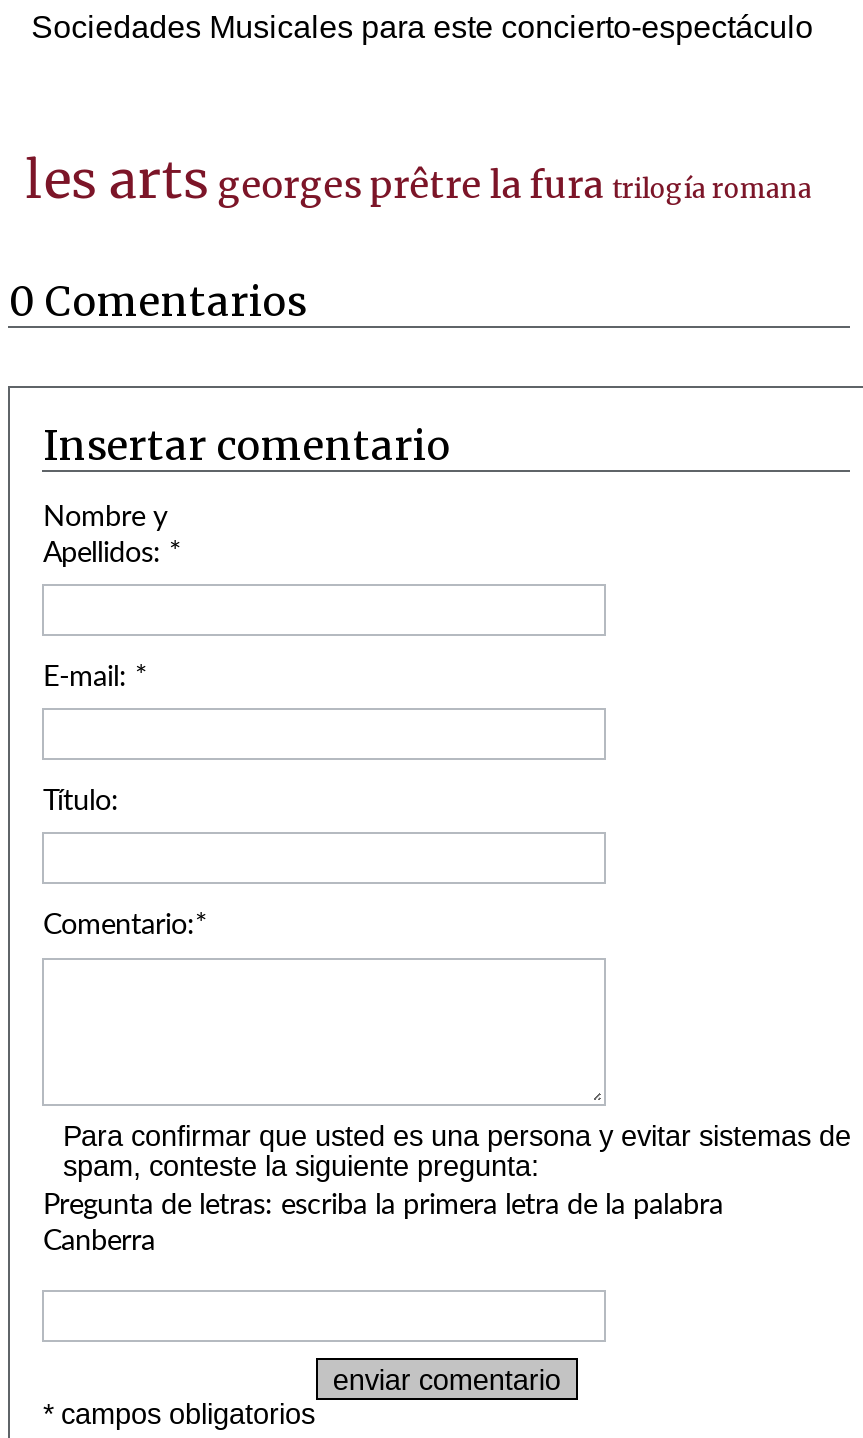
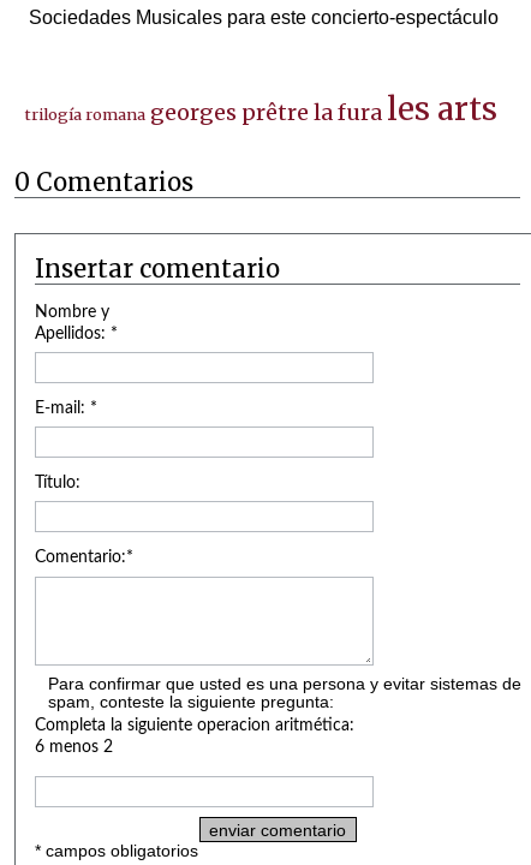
- les arts georges prêtre la fura trilogía romana
+ trilogía romana georges prêtre la fura les arts

- Pregunta de letras: escriba la primera letra de la palabra
- Canberra
+ Completa la siguiente operacion aritmética:
+ 6 menos 2
